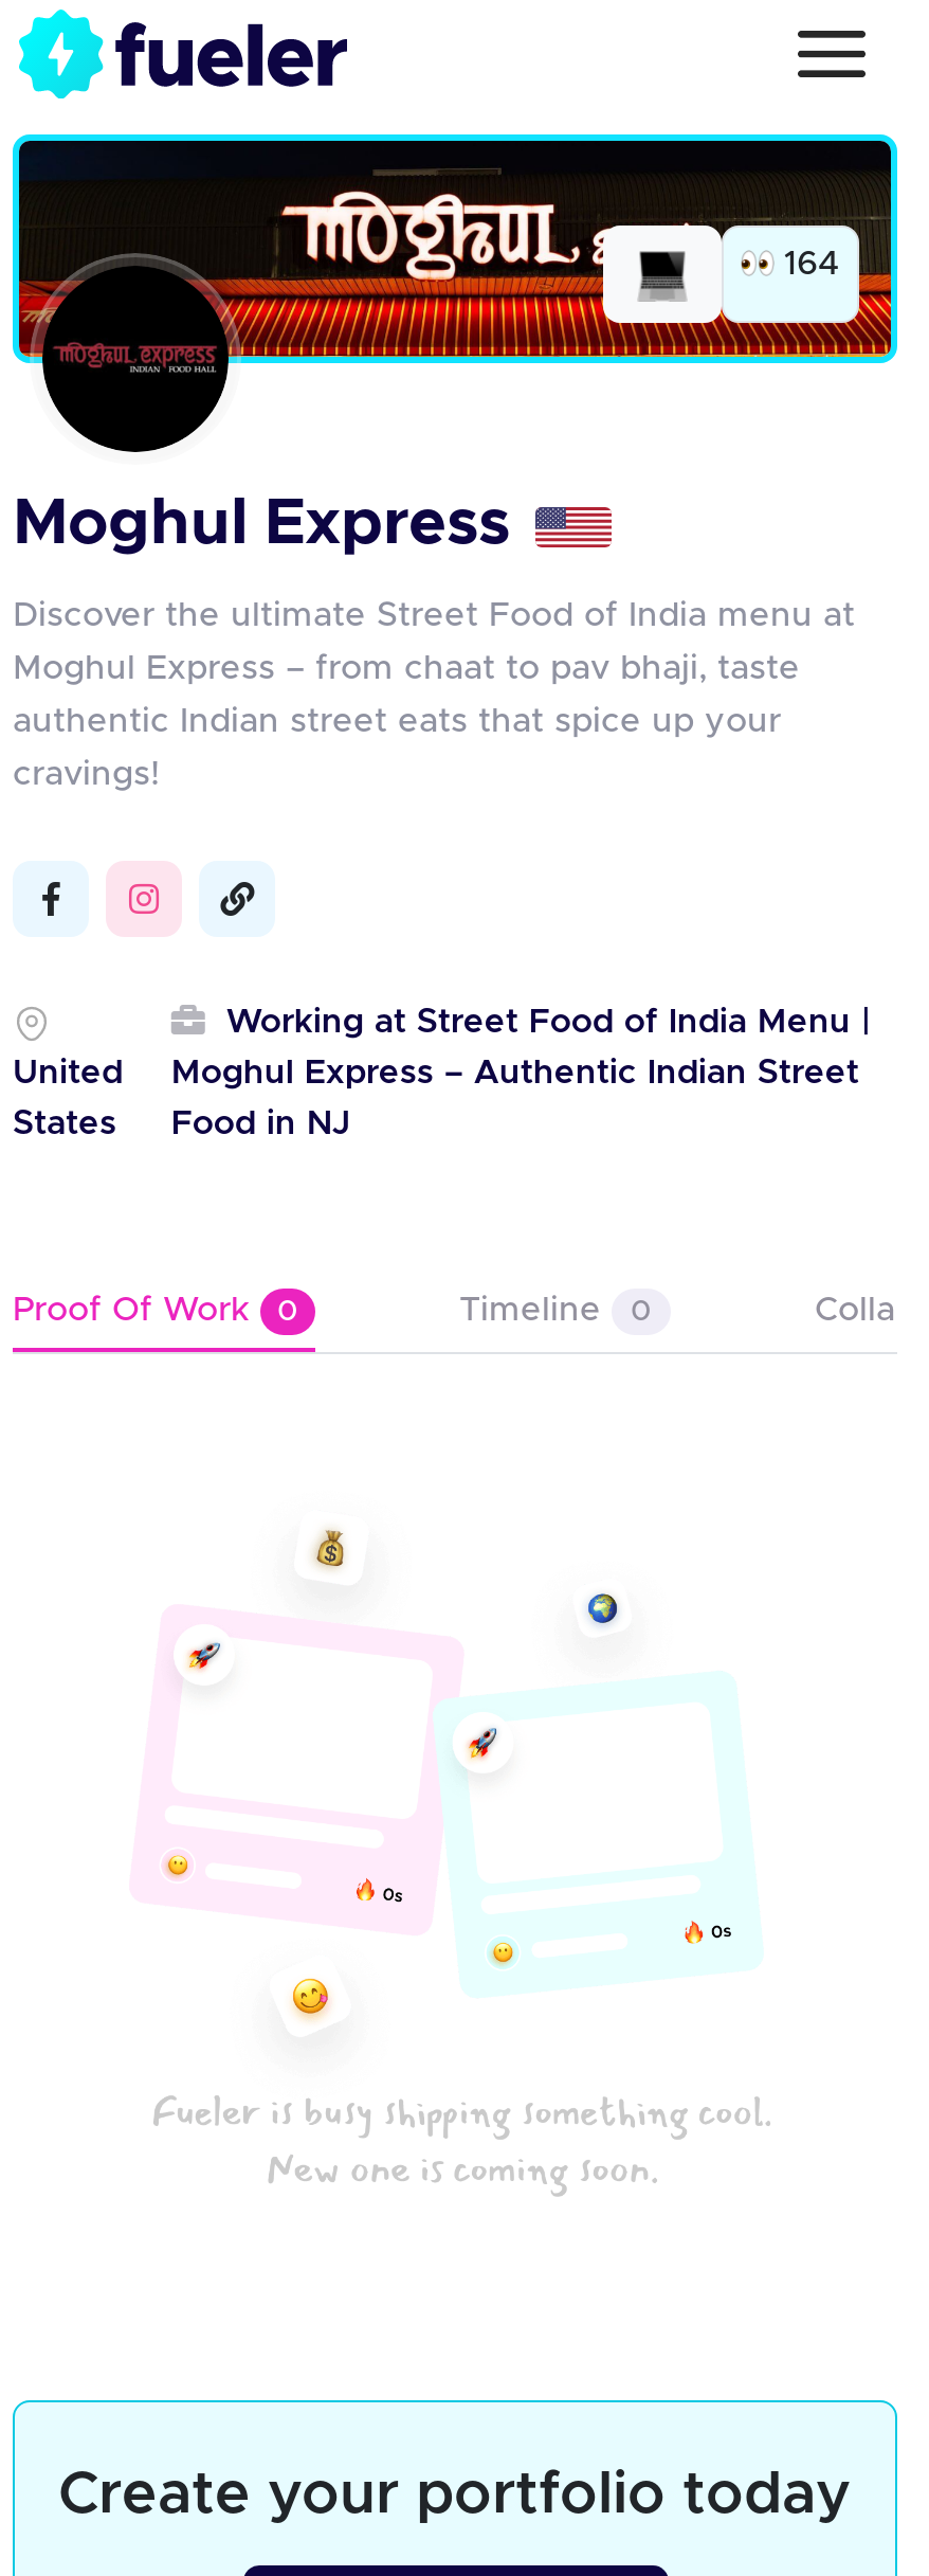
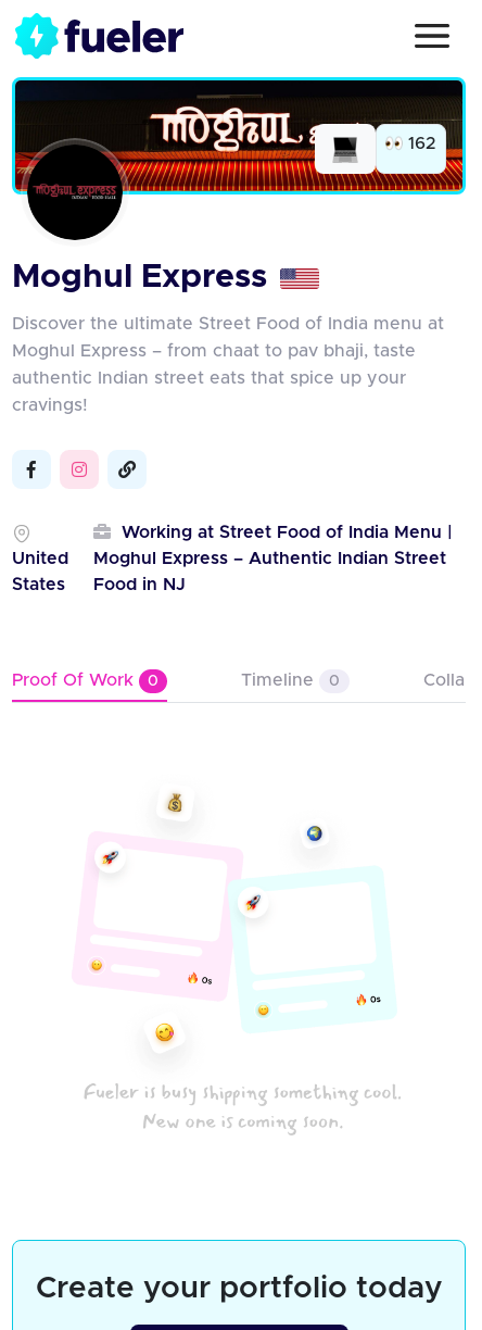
- 164
+ 162
